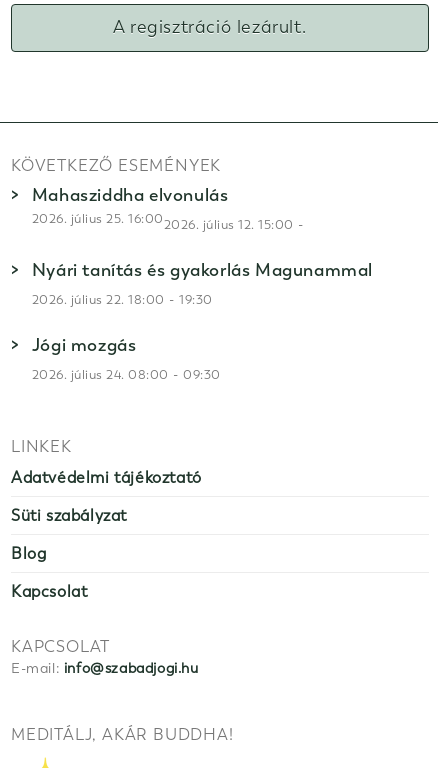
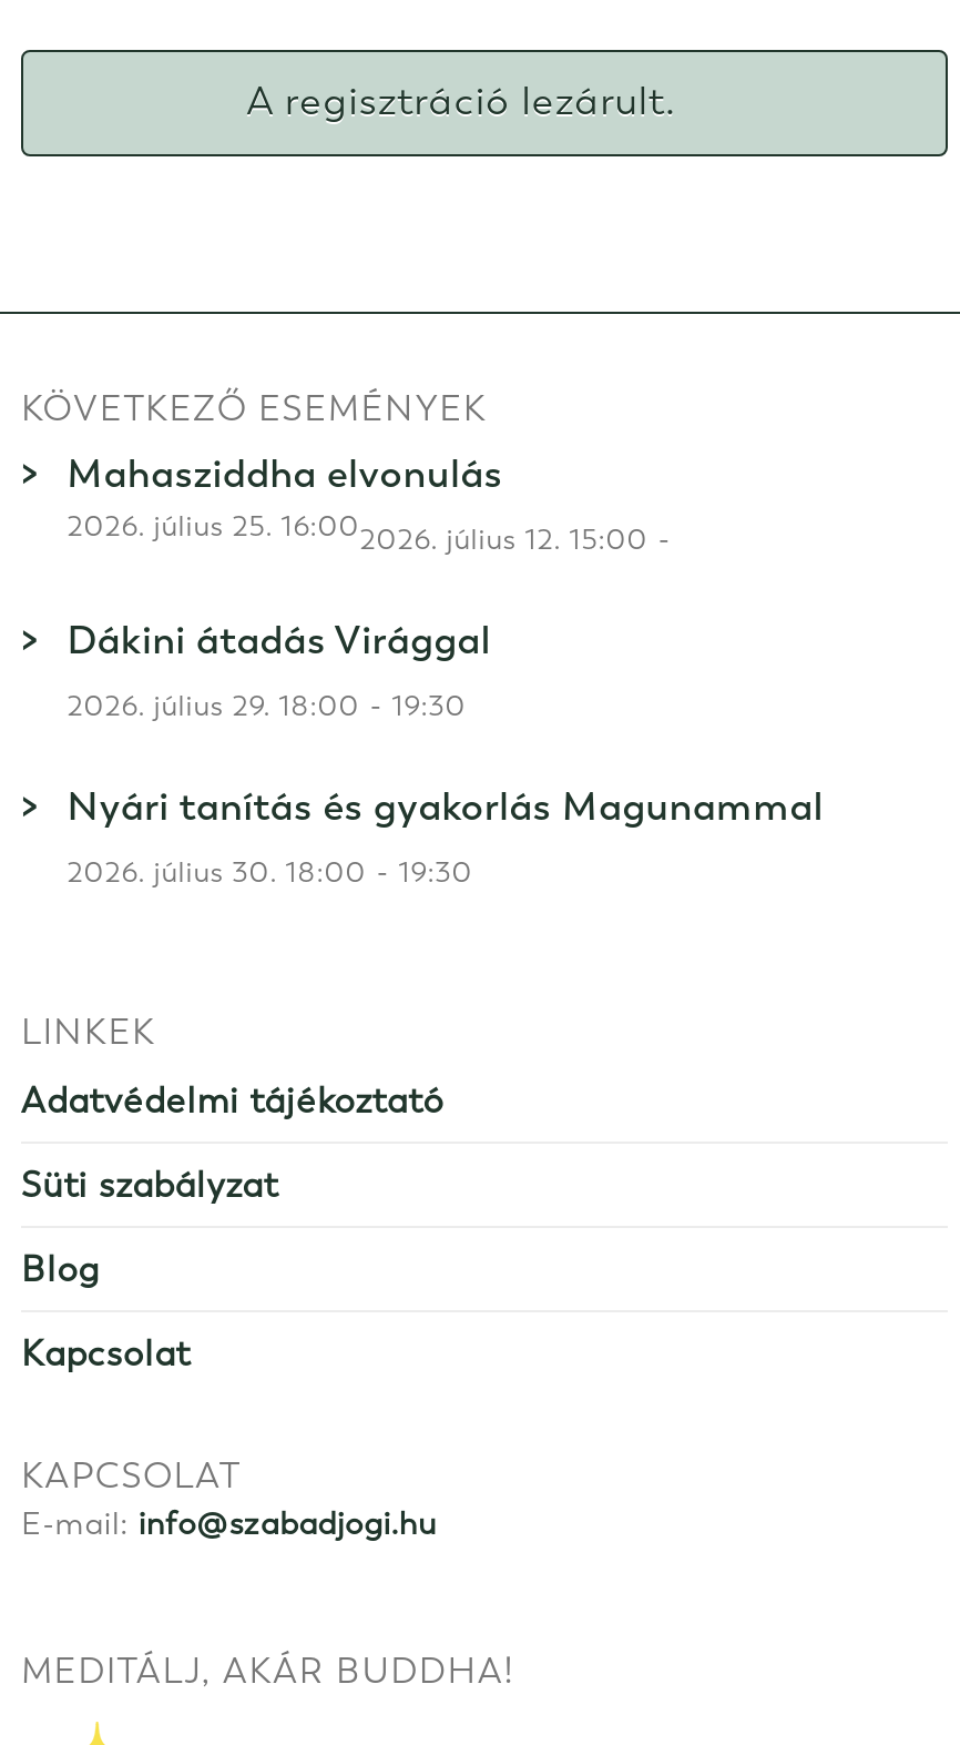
+ Dákini átadás Virággal
+ 2026. július 29. 18:00 - 19:30

moved down: Nyári tanítás és gyakorlás Magunammal

- 2026. július 22. 18:00 - 19:30
- Jógi mozgás
- 2026. július 24. 08:00 - 09:30
+ 2026. július 30. 18:00 - 19:30
